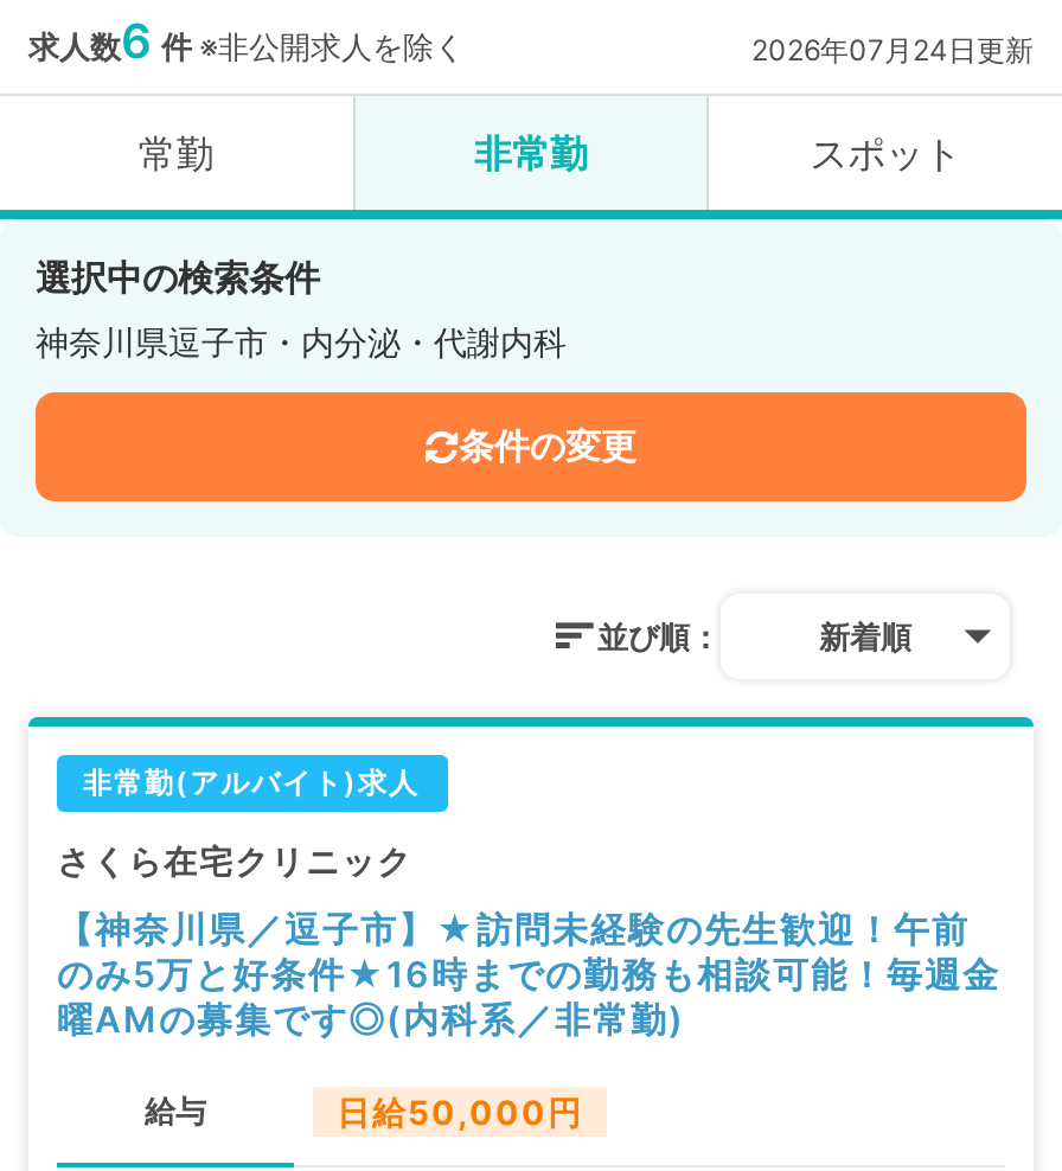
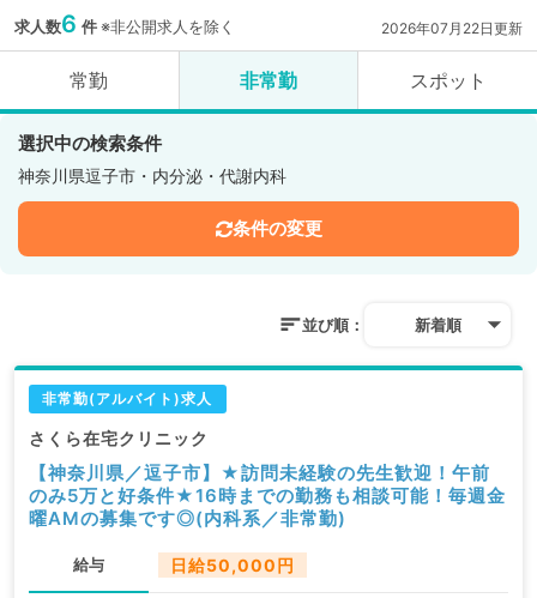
- 2026年07月24日更新
+ 2026年07月22日更新
